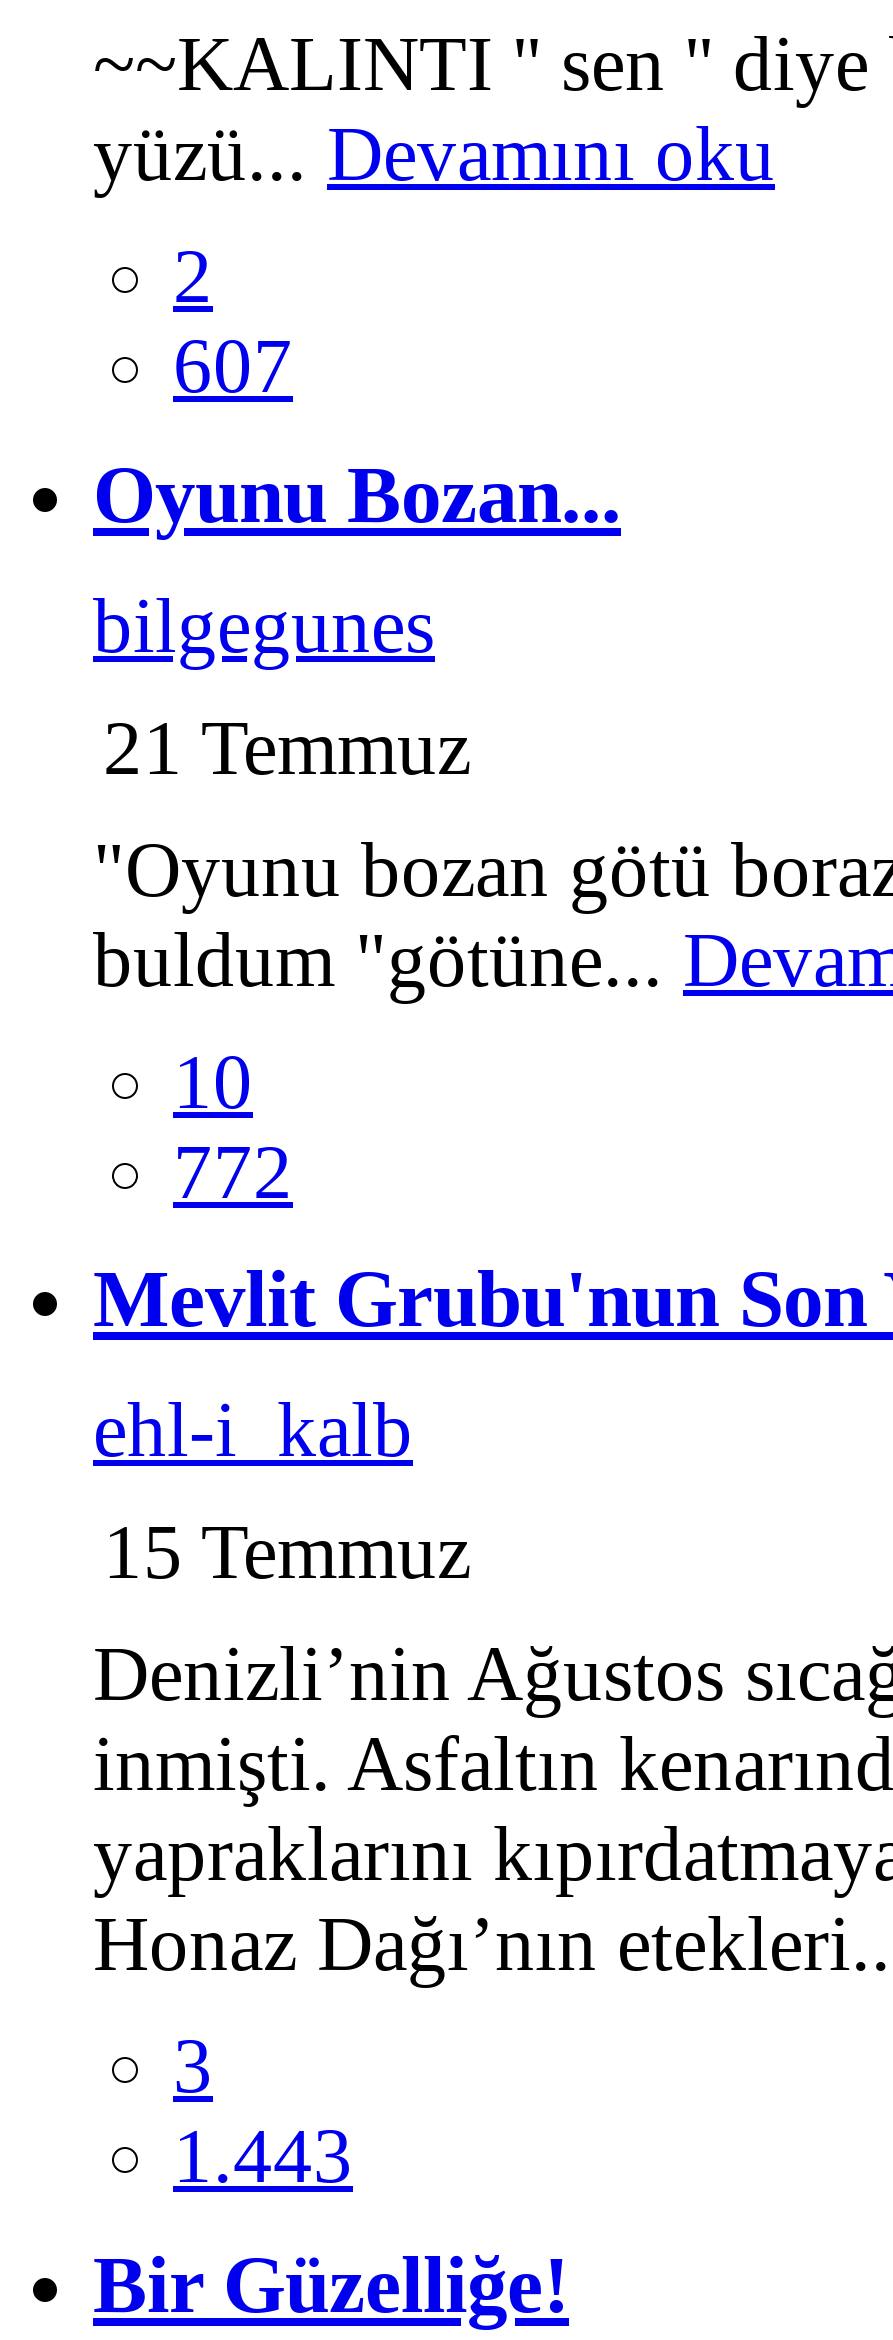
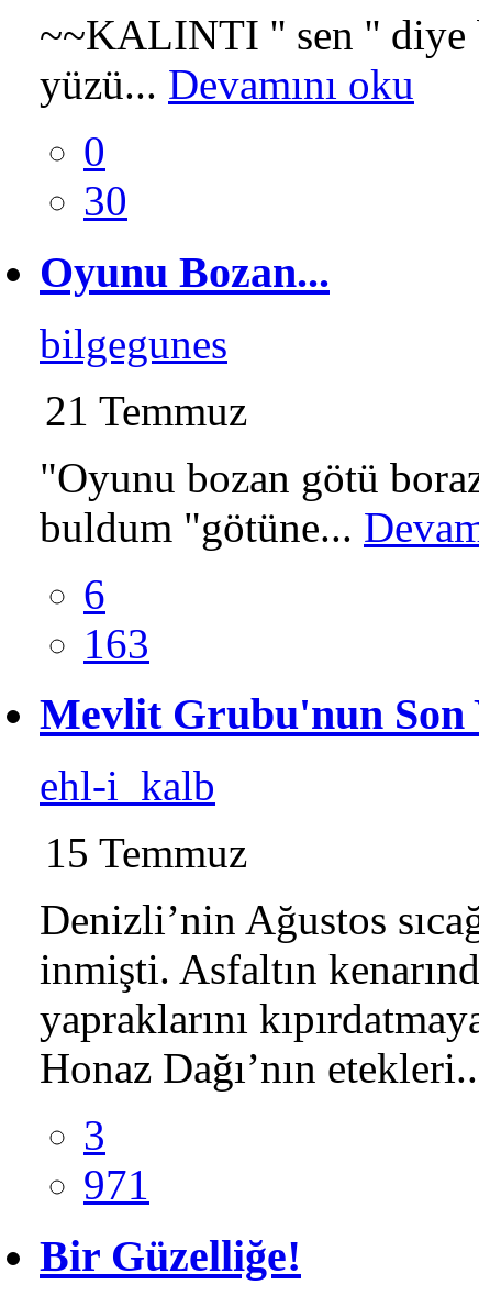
- 2
+ 0

- 607
+ 30

- 10
+ 6

- 772
+ 163

- 1.443
+ 971
